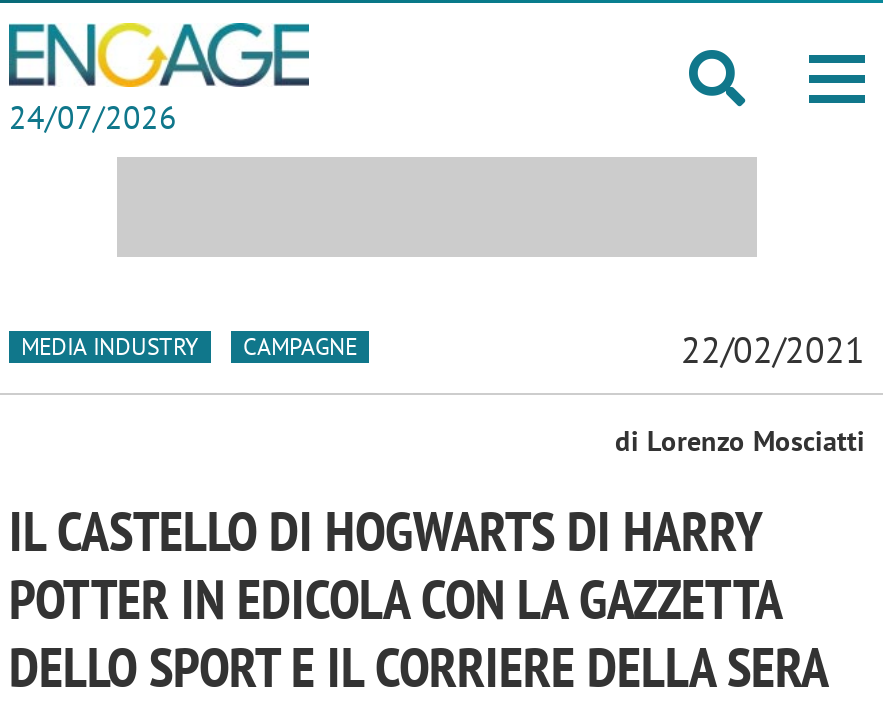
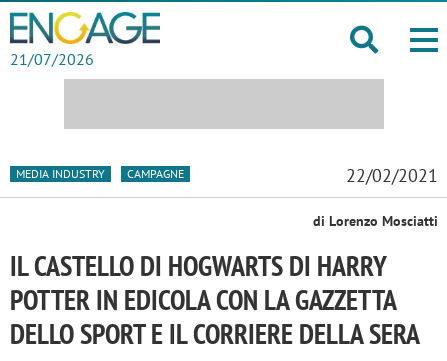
- 24/07/2026
+ 21/07/2026
